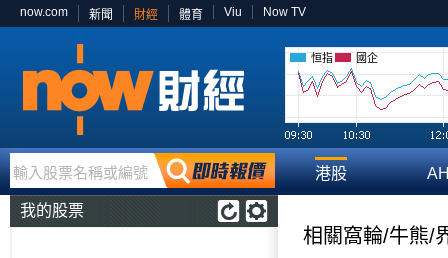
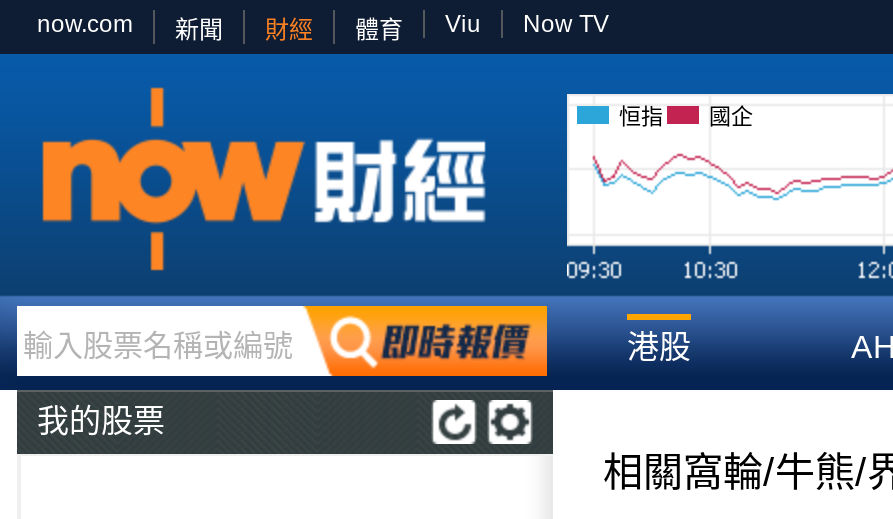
- [image]
+ [image]
